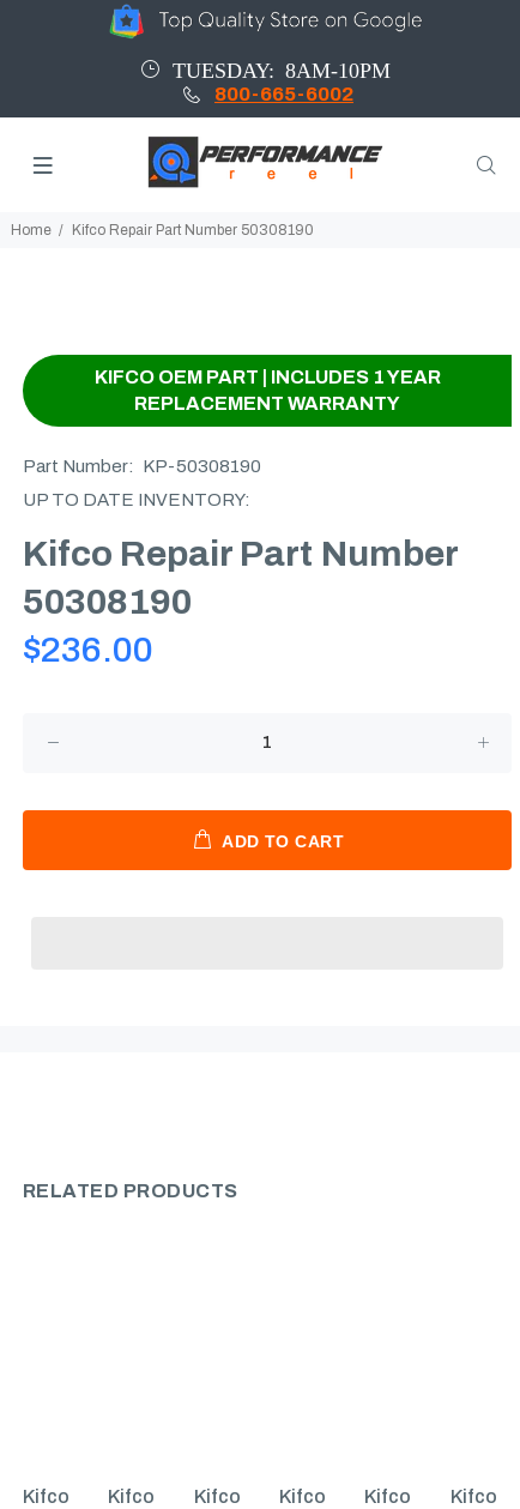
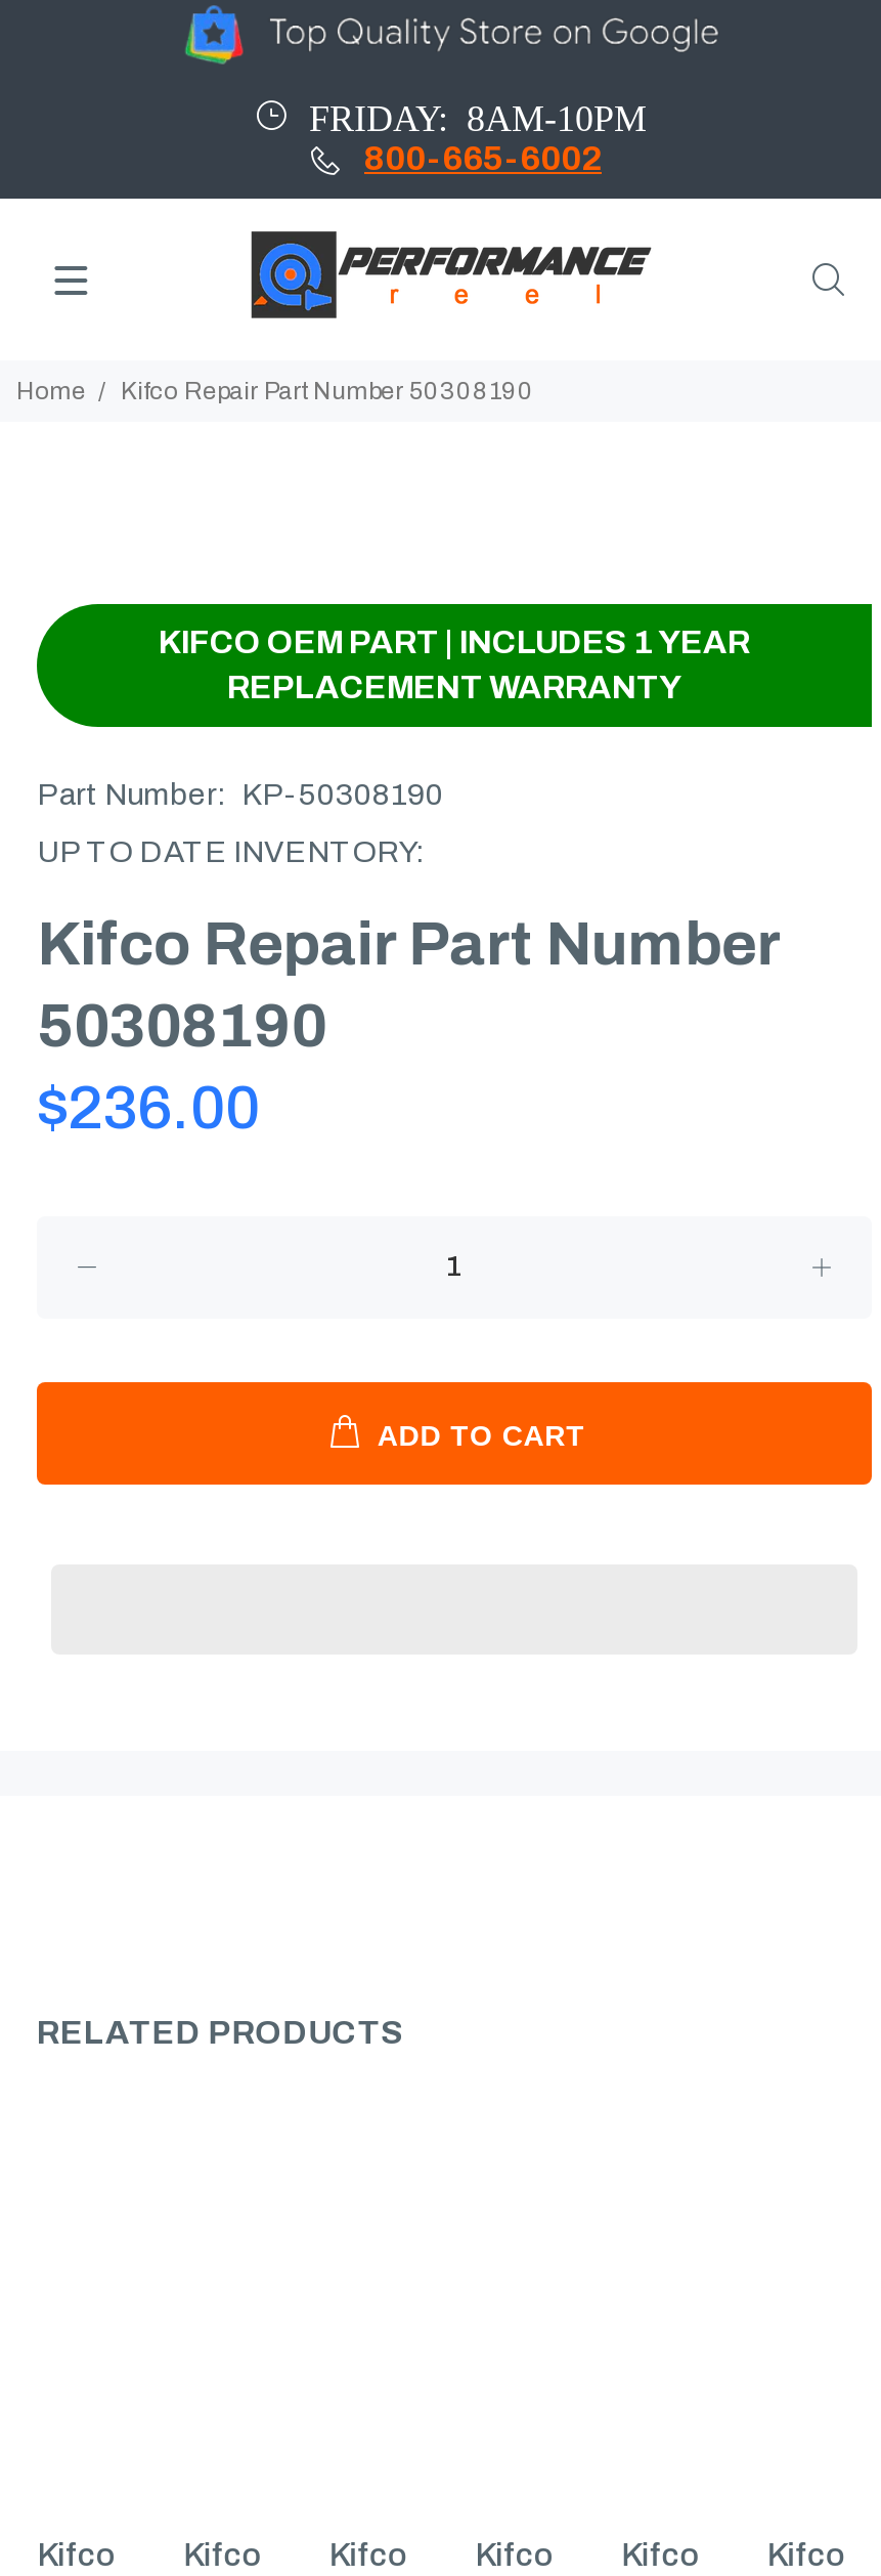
- TUESDAY: 8AM-10PM
+ FRIDAY: 8AM-10PM
